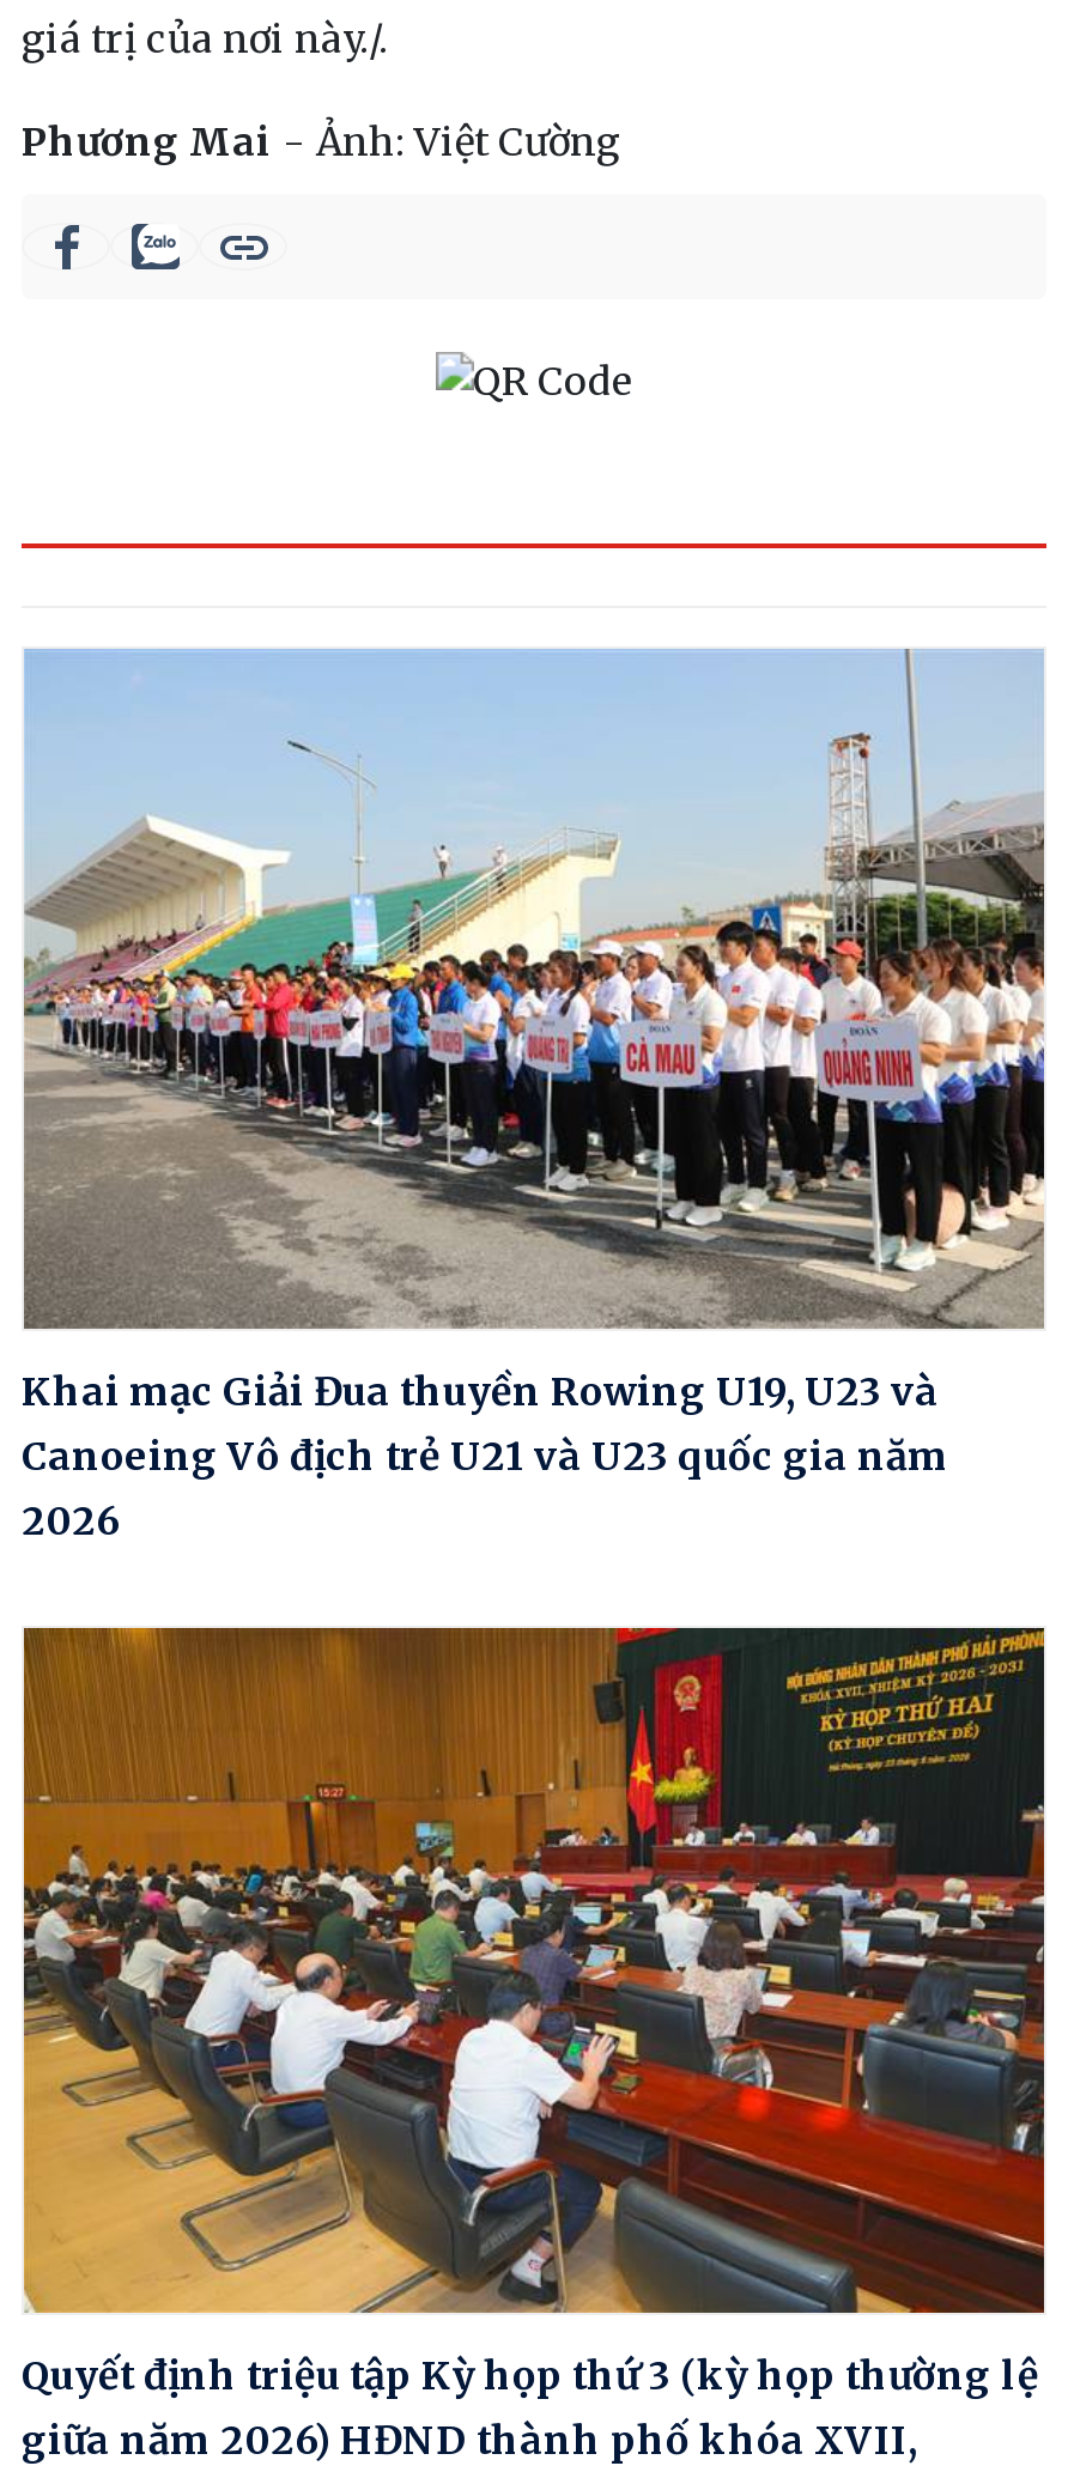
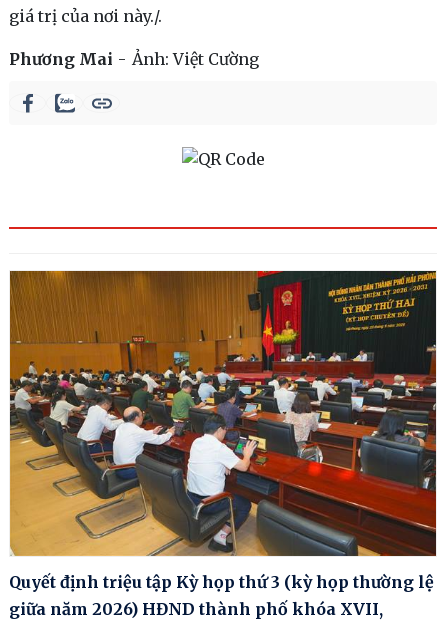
- [image]
- Khai mạc Giải Đua thuyền Rowing U19, U23 và
- Canoeing Vô địch trẻ U21 và U23 quốc gia năm
- 2026
